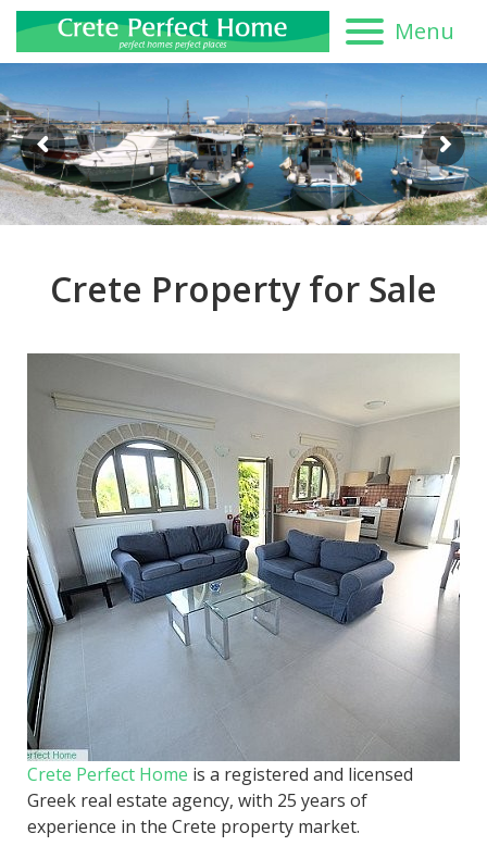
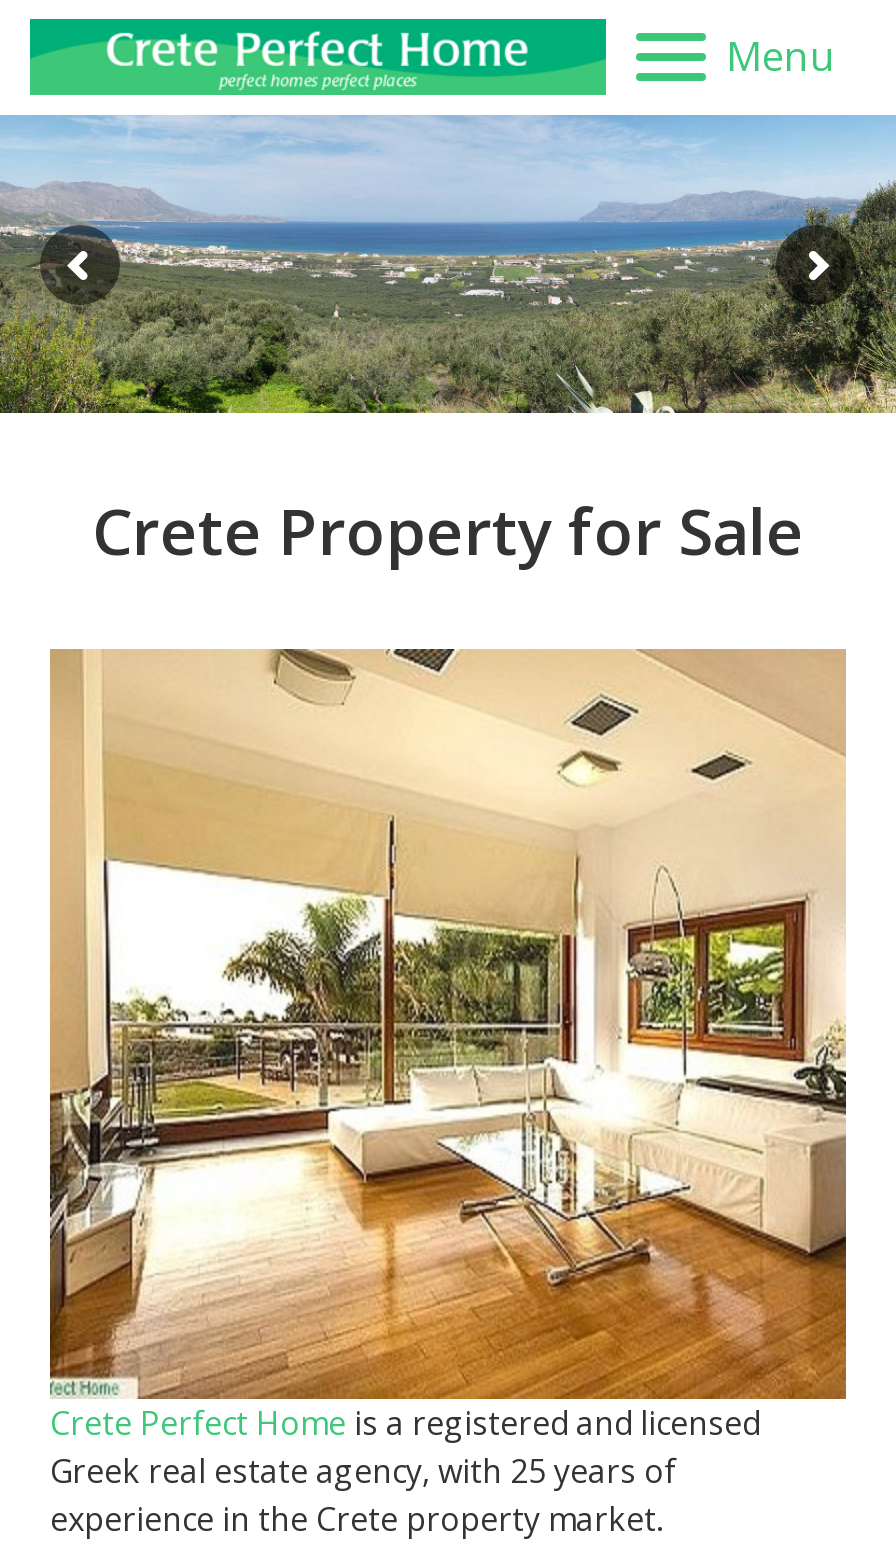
- [image]
+ [image]

- [image]
+ [image]
